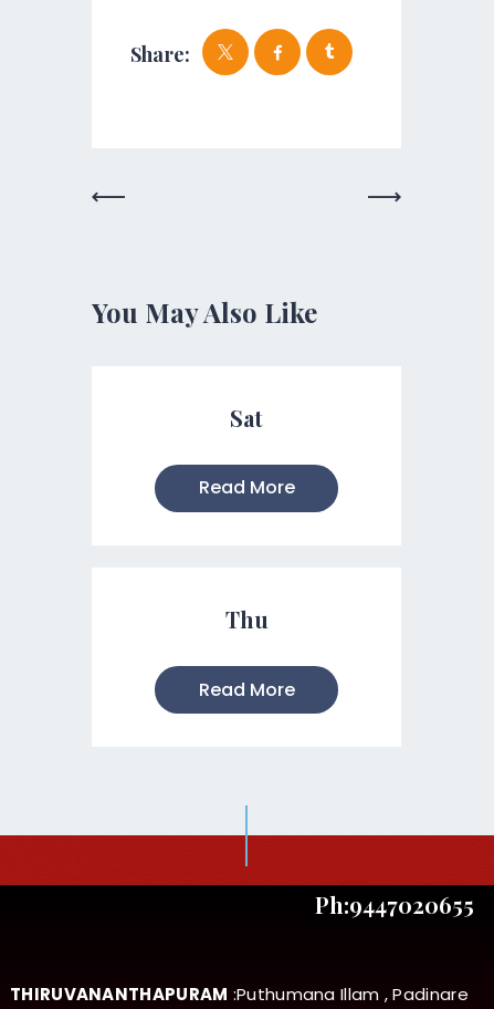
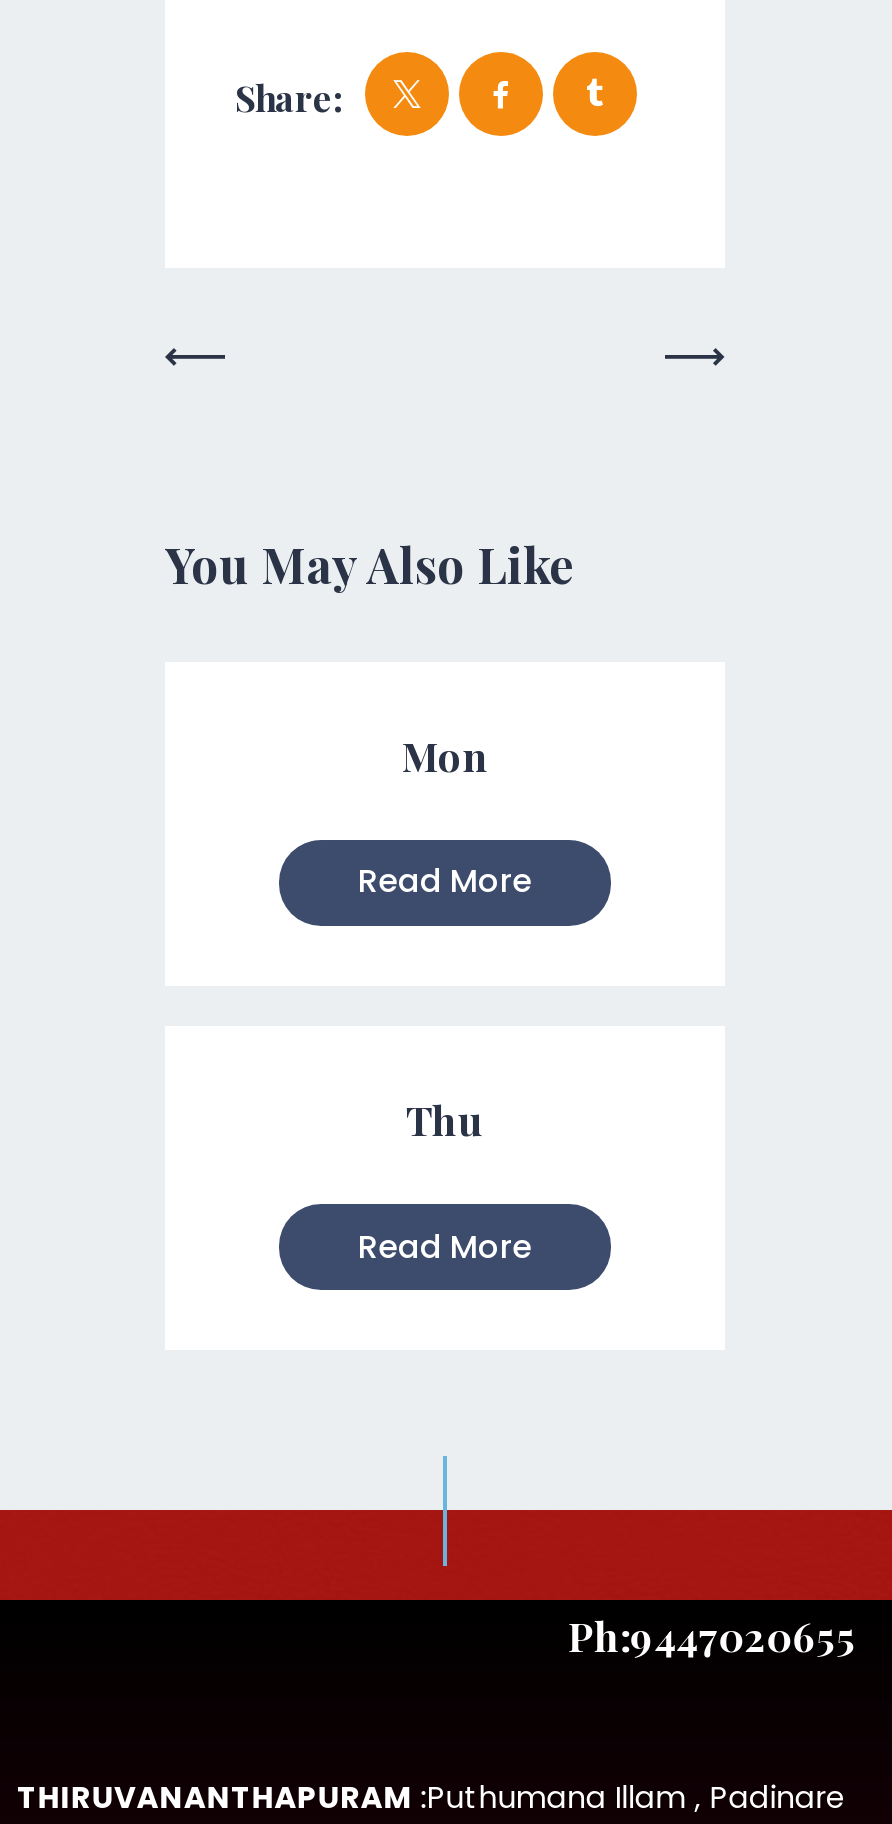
- Sat
+ Mon
